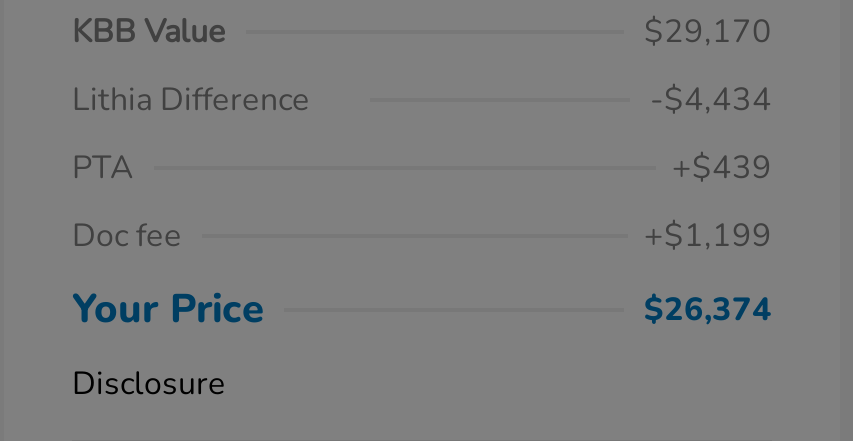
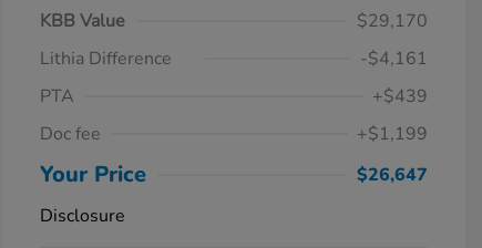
- -$4,434
+ -$4,161

- $26,374
+ $26,647
